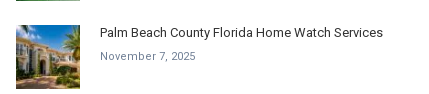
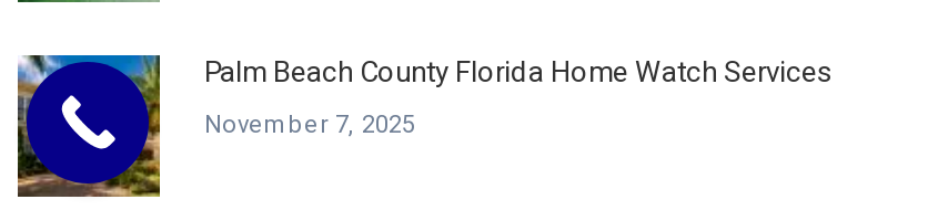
- [image]
+ [image]
